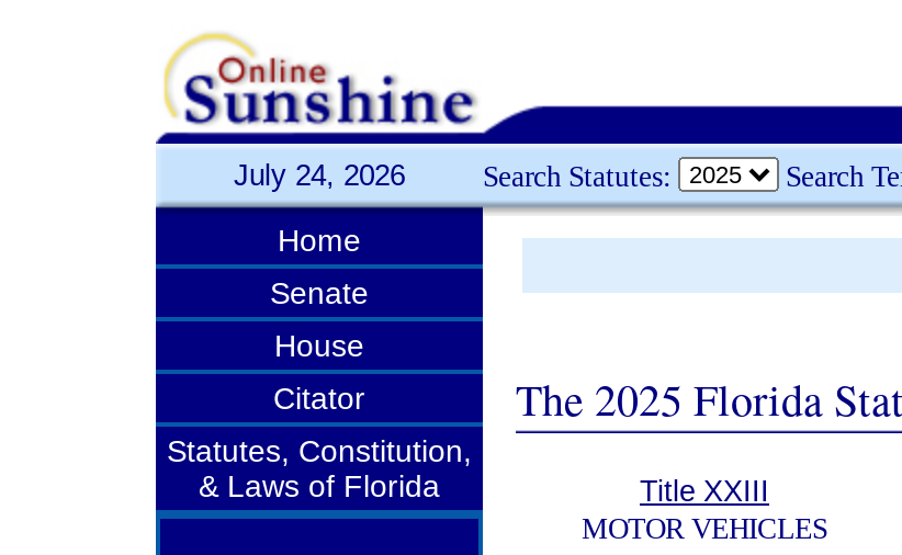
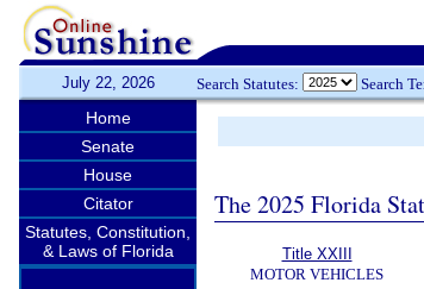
- July 24, 2026
+ July 22, 2026
